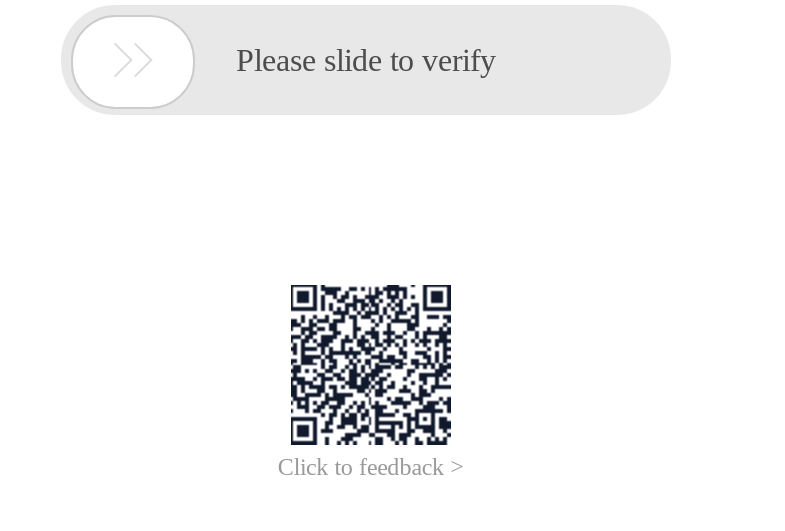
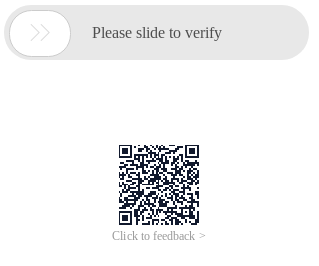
- [image]
+ [image]
